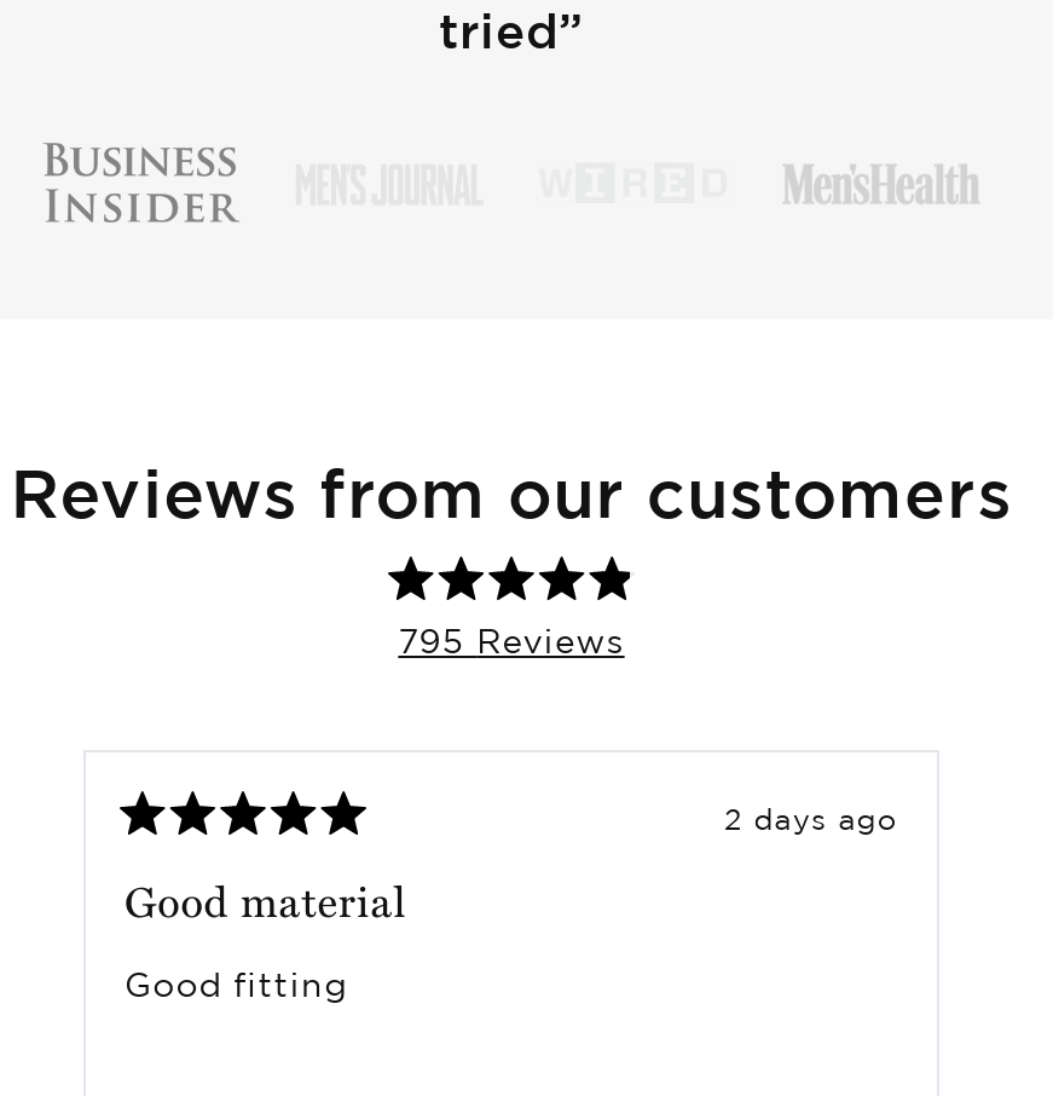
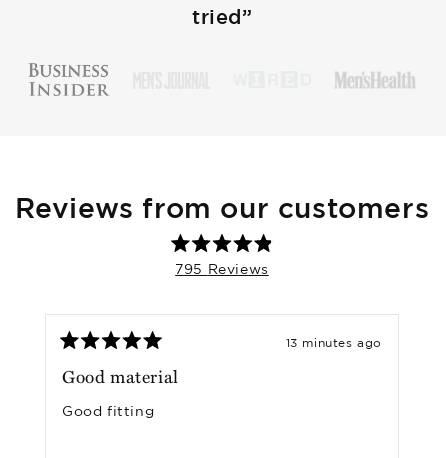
- 2 days ago
+ 13 minutes ago
